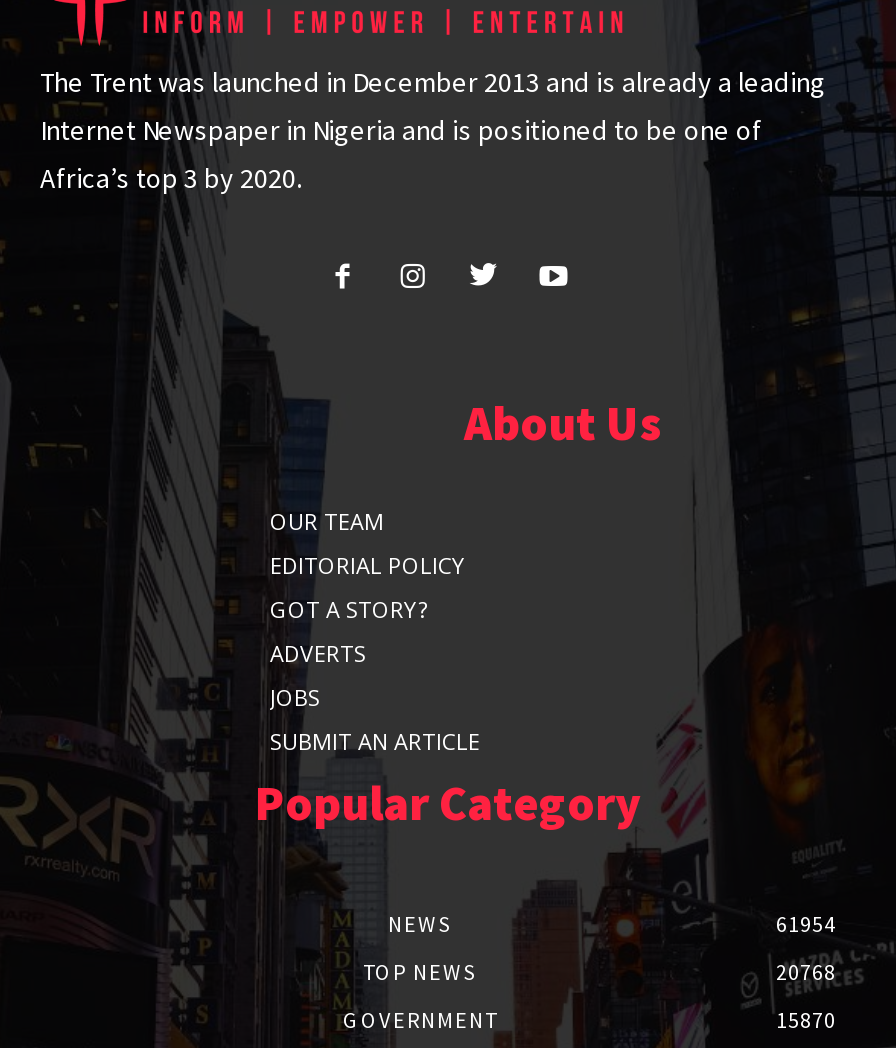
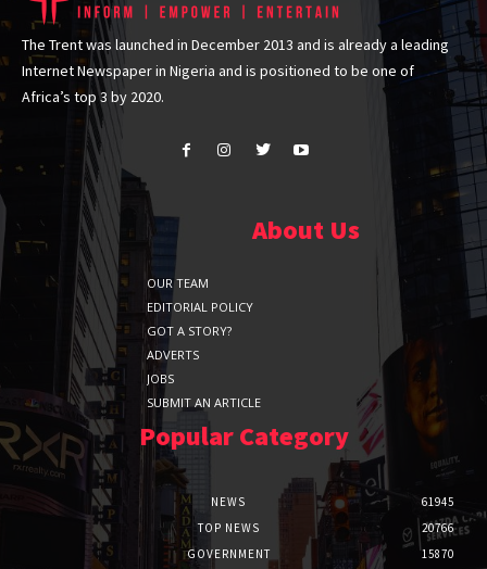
- 61954
+ 61945

- 20768
+ 20766
